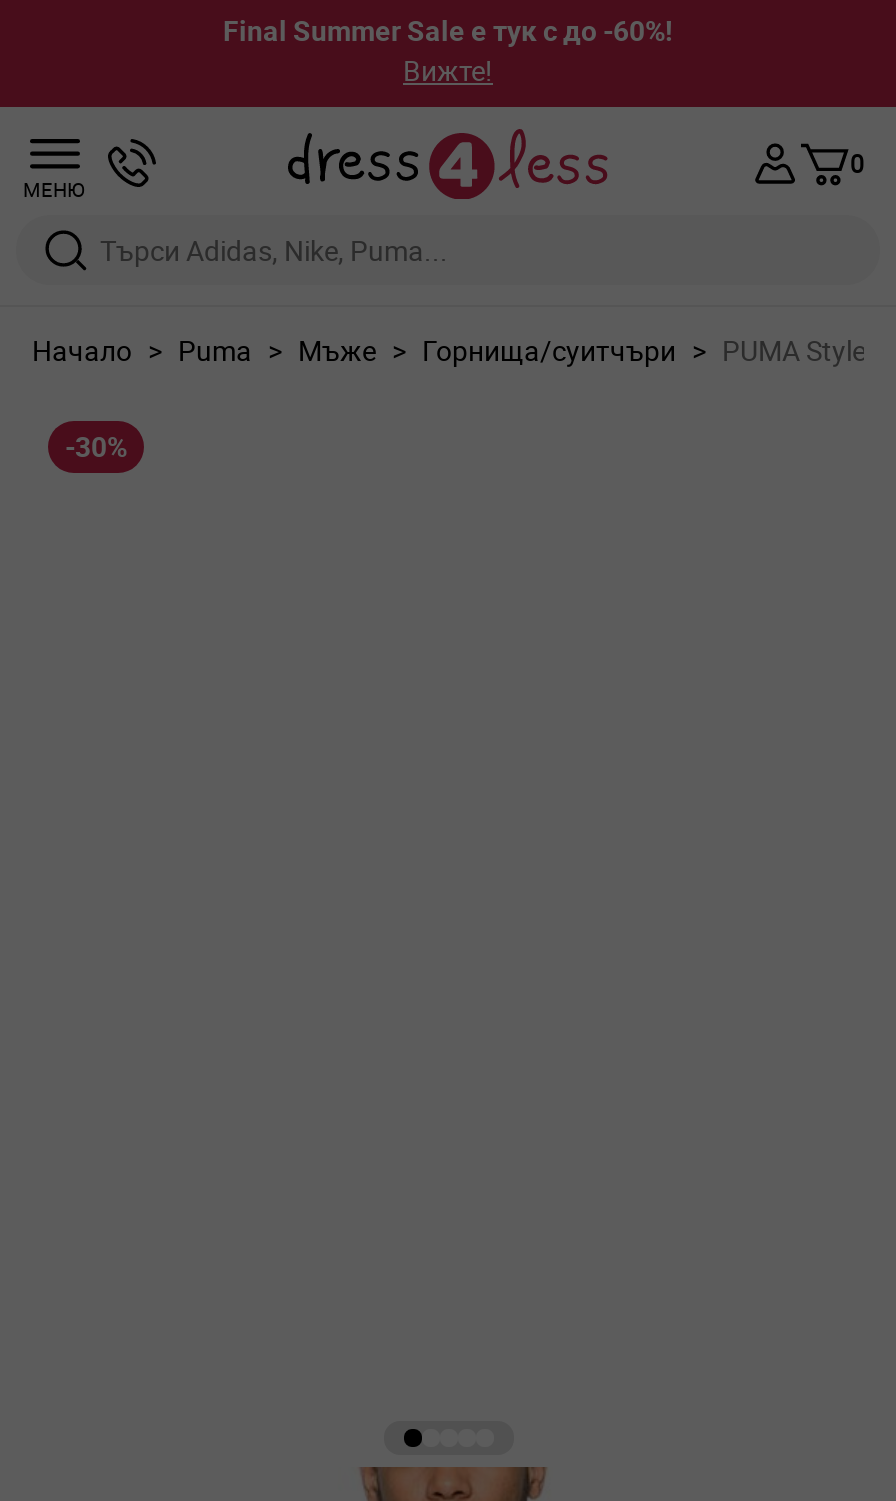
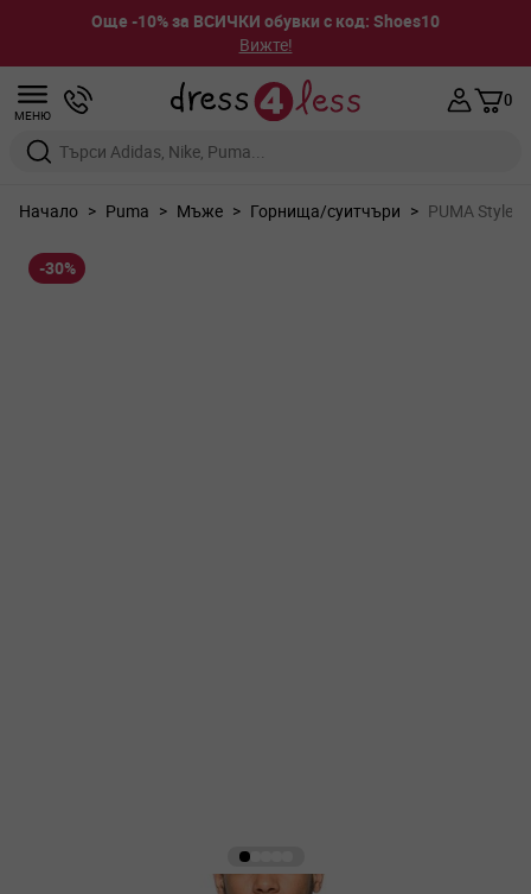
- Final Summer Sale е тук с до -60%!
+ Още -10% за ВСИЧКИ обувки с код: Shoes10
